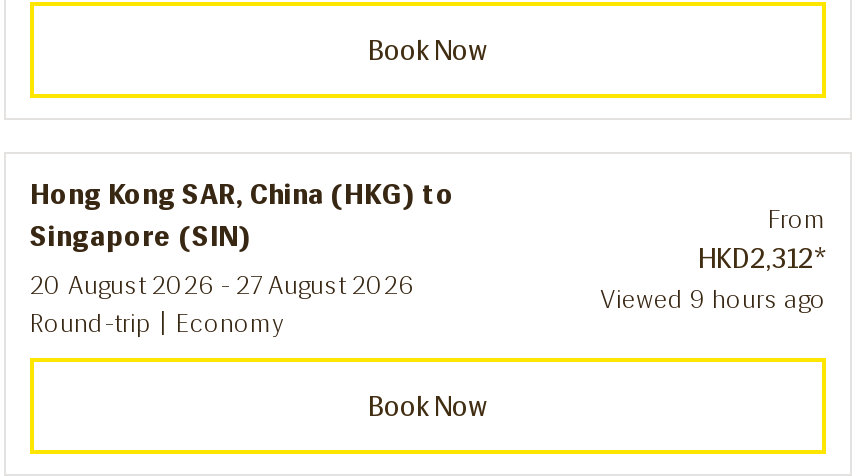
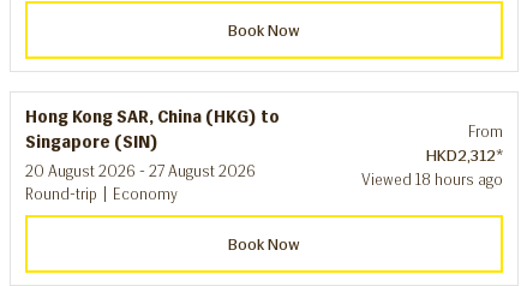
- Viewed 9 hours ago
+ Viewed 18 hours ago
